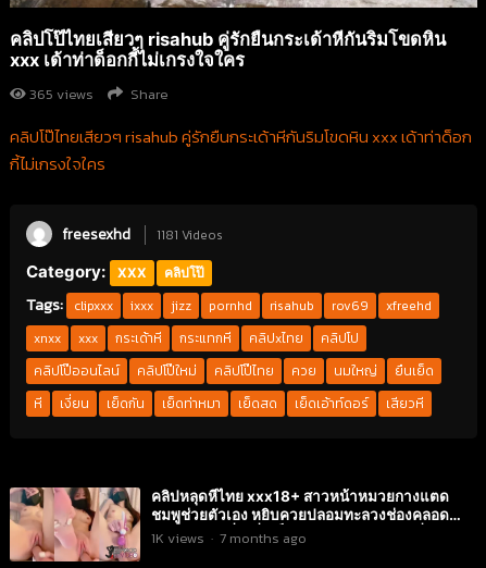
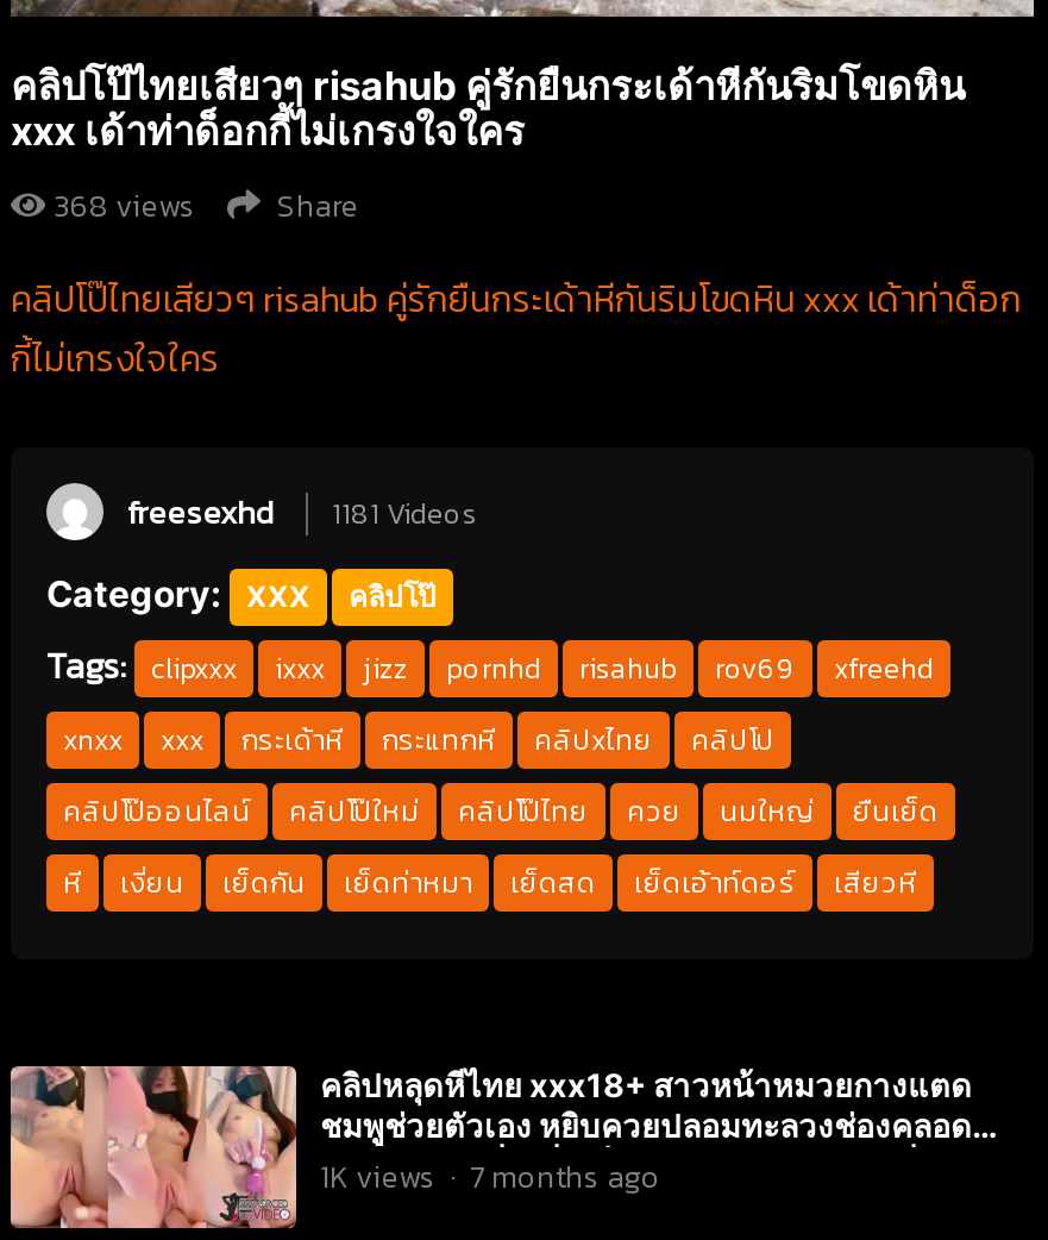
- 365 views Share
+ 368 views Share
